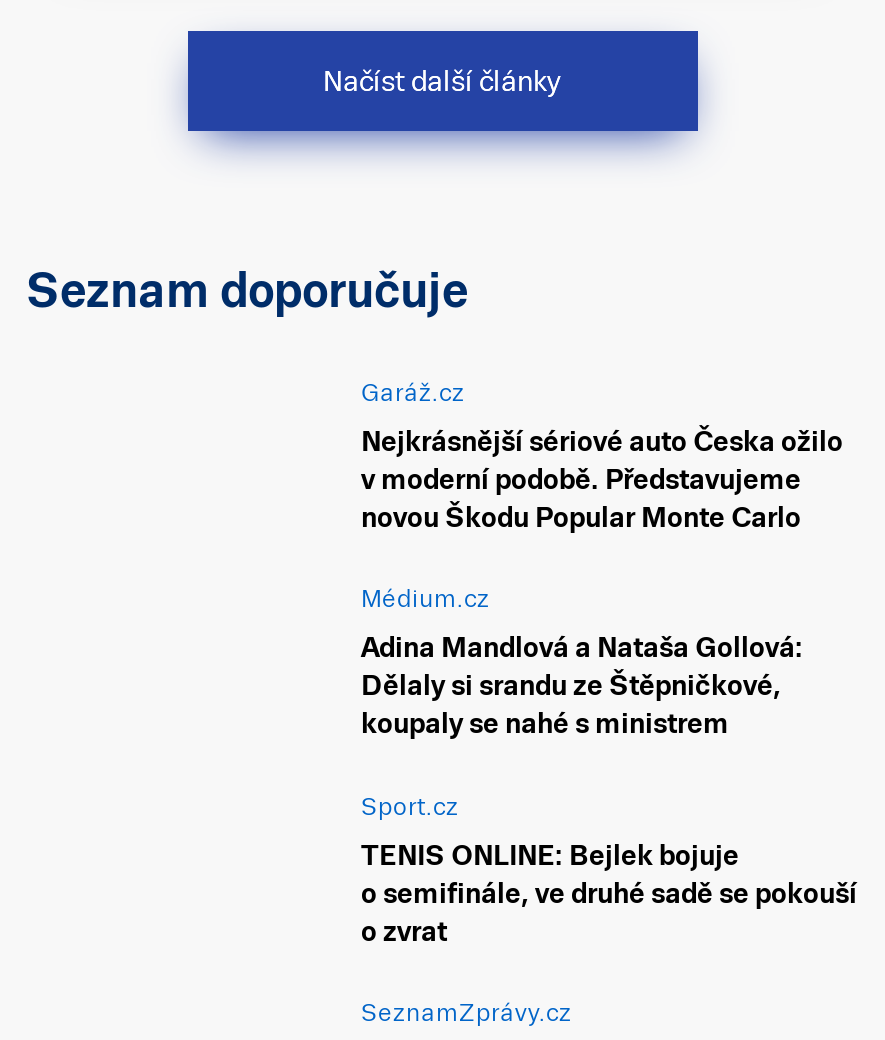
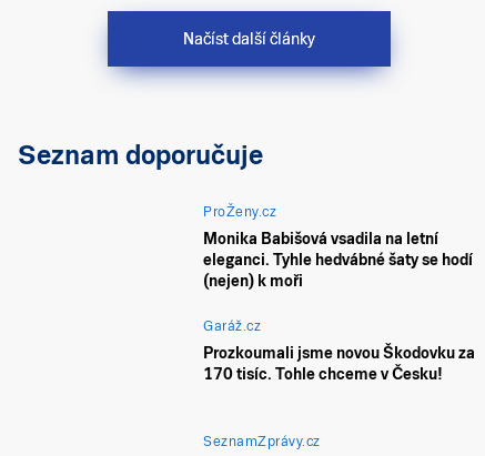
+ ProŽeny.cz
+ Monika Babišová vsadila na letní
+ eleganci. Tyhle hedvábné šaty se hodí
+ (nejen) k moři

moved down: Garáž.cz

- Nejkrásnější sériové auto Česka ožilo
- v moderní podobě. Představujeme
- novou Škodu Popular Monte Carlo
- Médium.cz
- Adina Mandlová a Nataša Gollová:
- Dělaly si srandu ze Štěpničkové,
- koupaly se nahé s ministrem
- Sport.cz
- TENIS ONLINE: Bejlek bojuje
- o semifinále, ve druhé sadě se pokouší
- o zvrat
+ Prozkoumali jsme novou Škodovku za
+ 170 tisíc. Tohle chceme v Česku!
